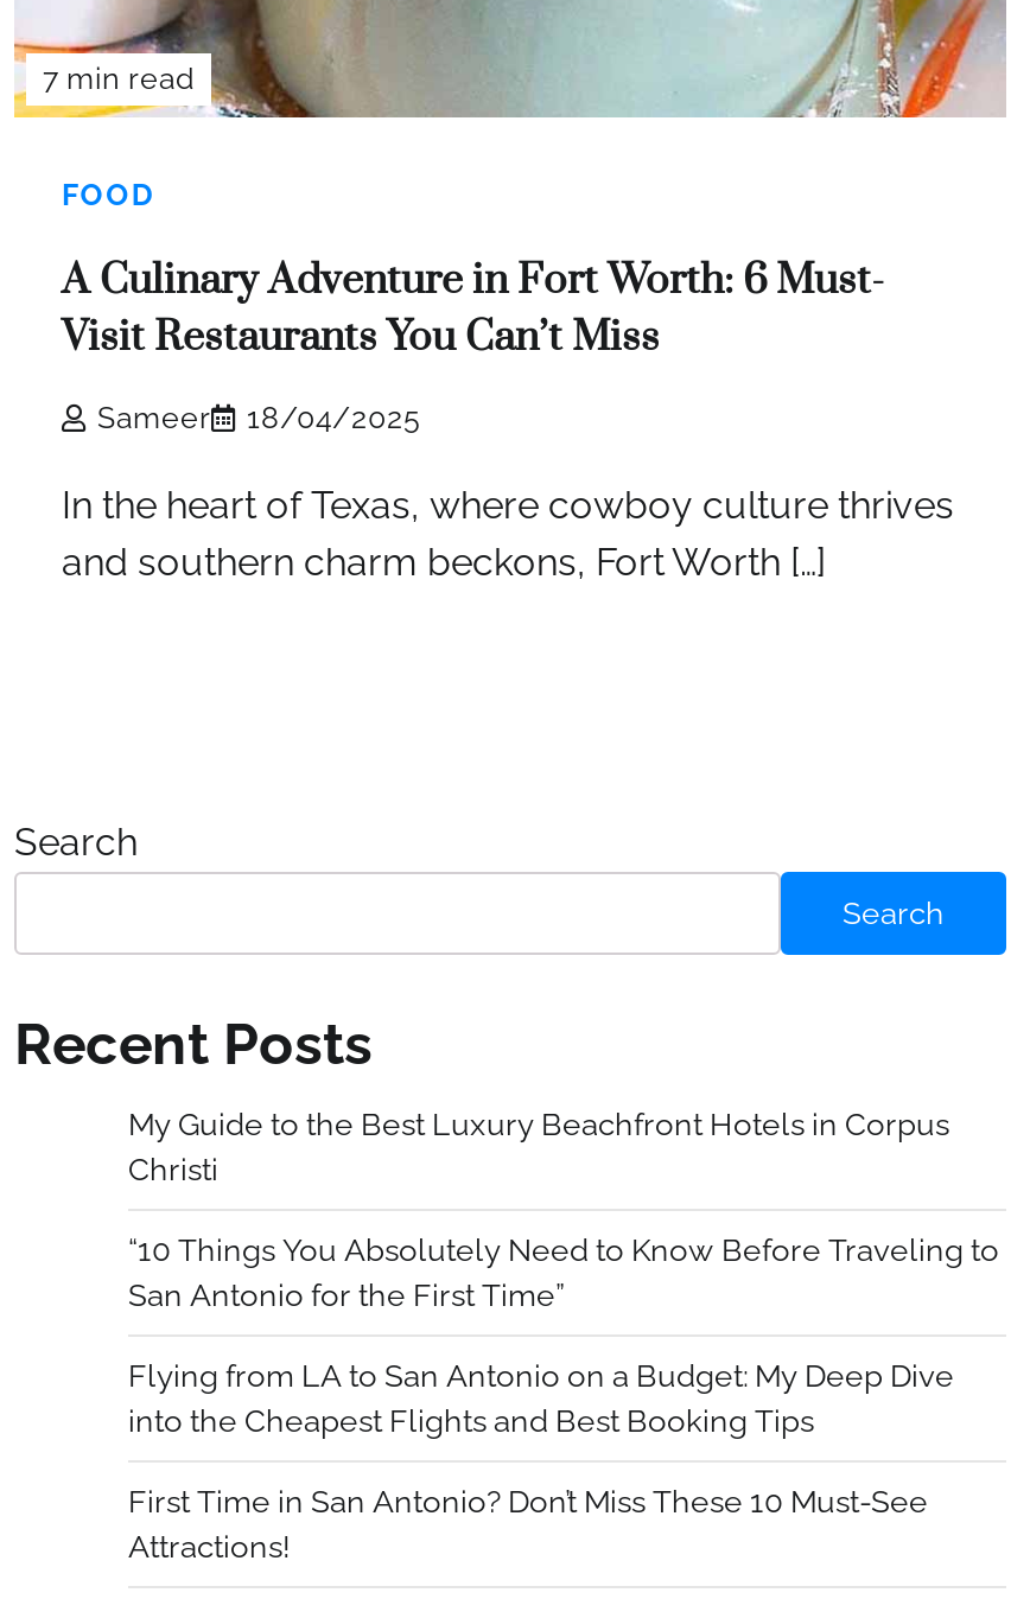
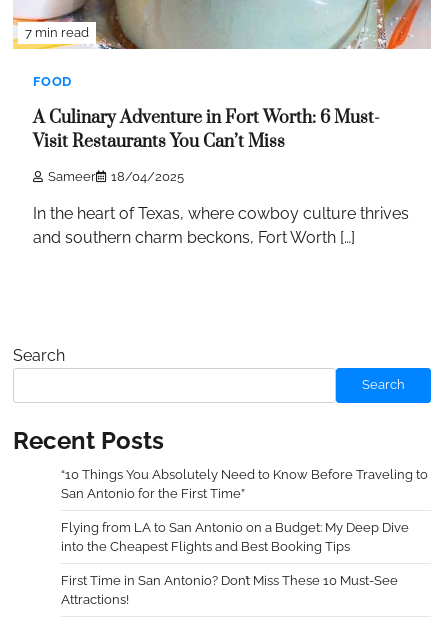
- My Guide to the Best Luxury Beachfront Hotels in Corpus
- Christi
